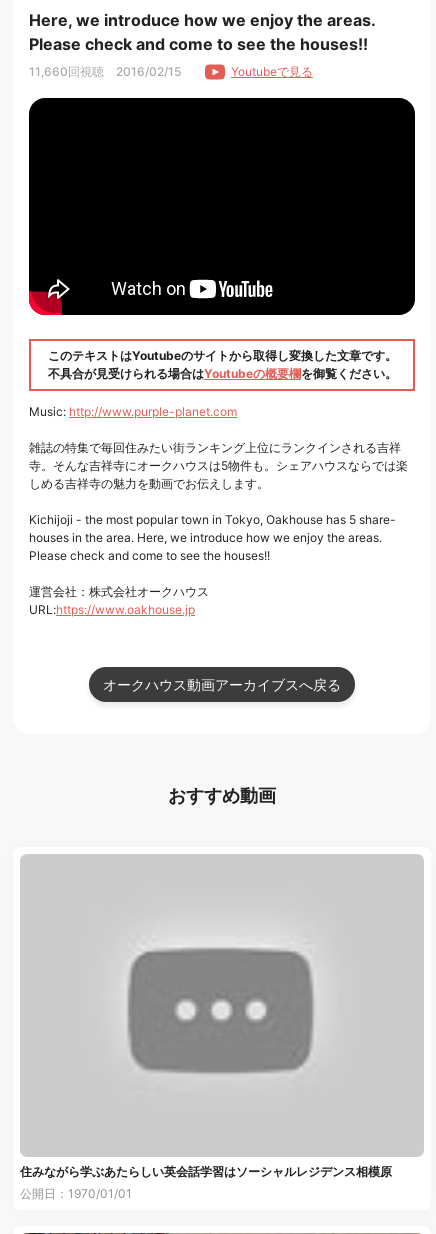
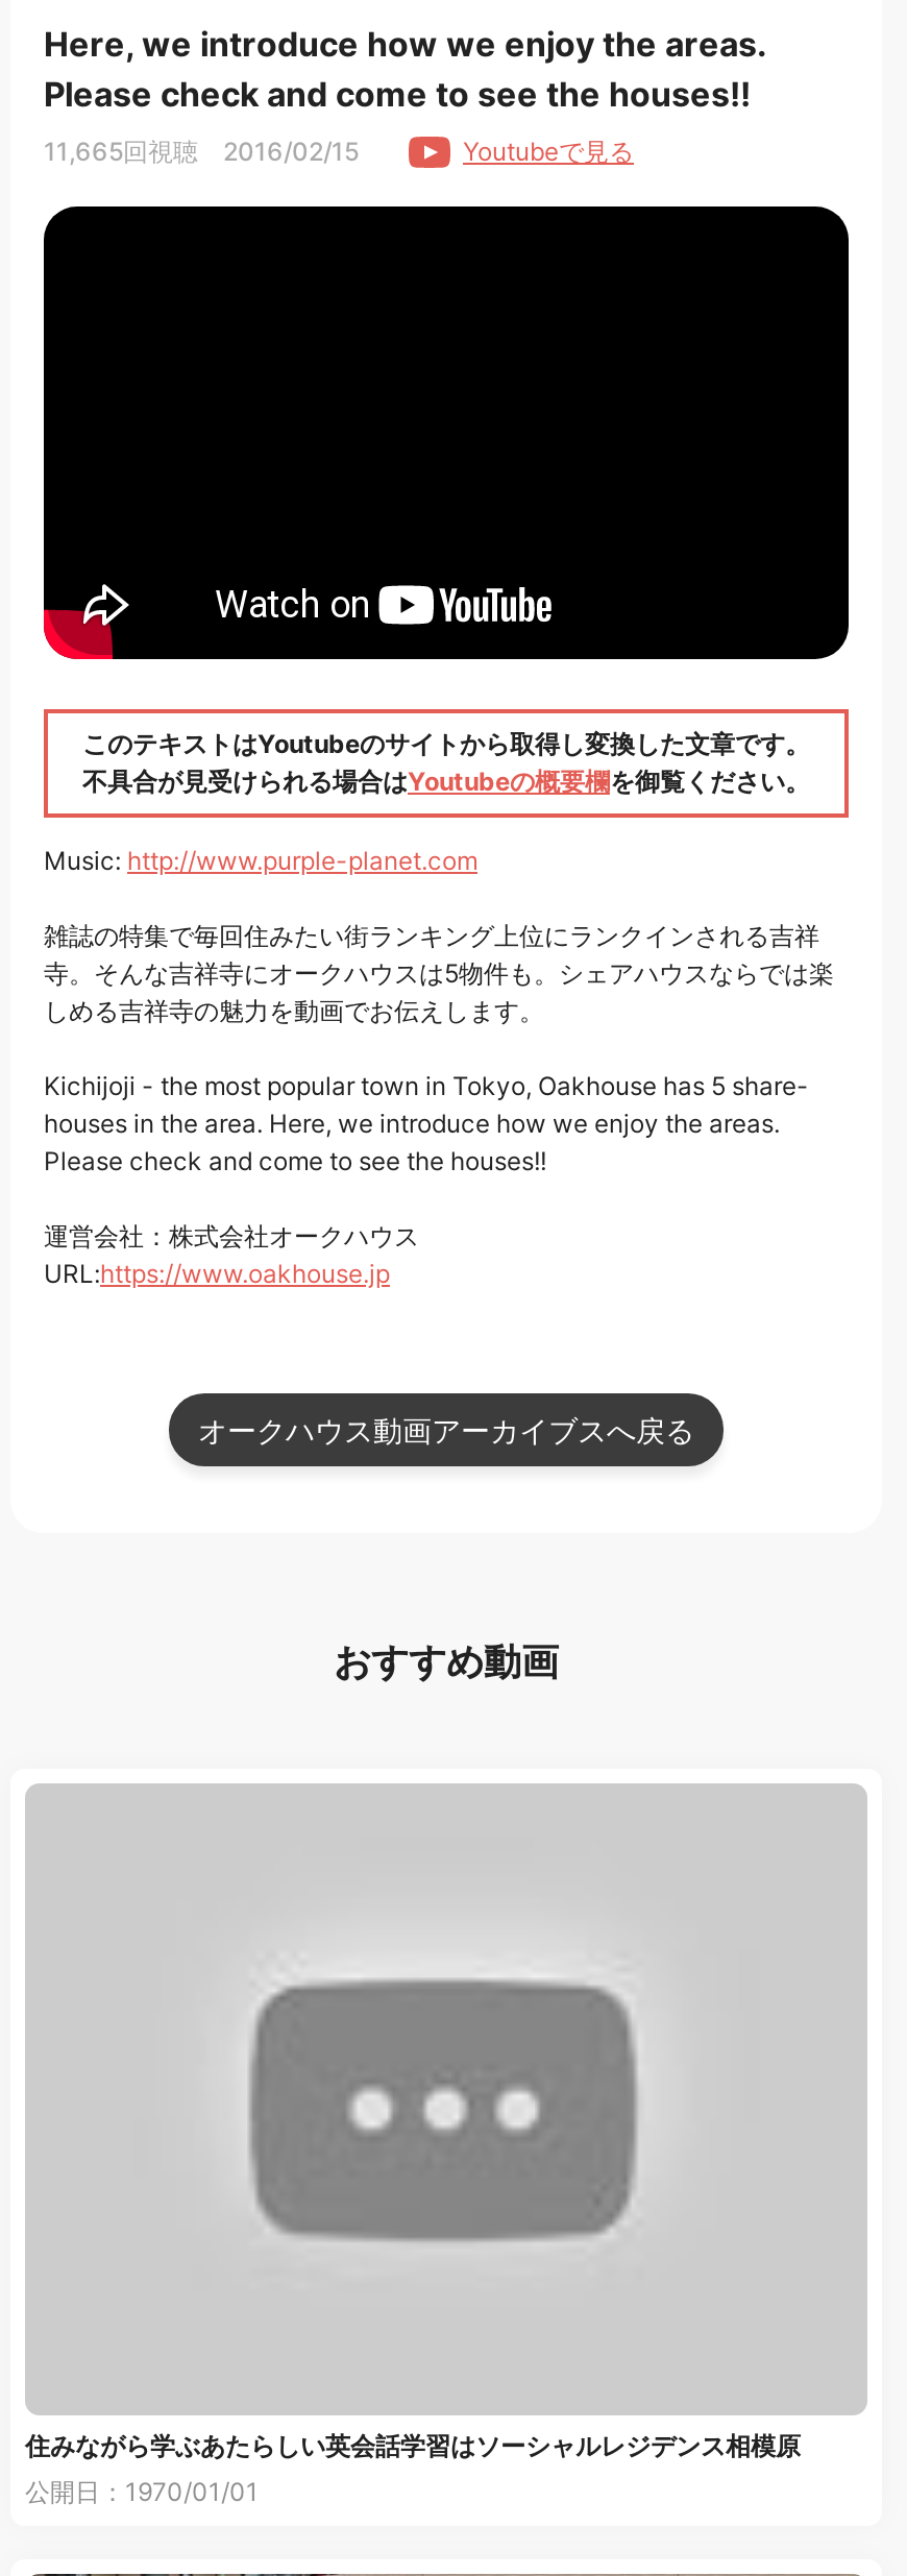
- 11,660回視聴 2016/02/15
+ 11,665回視聴 2016/02/15
